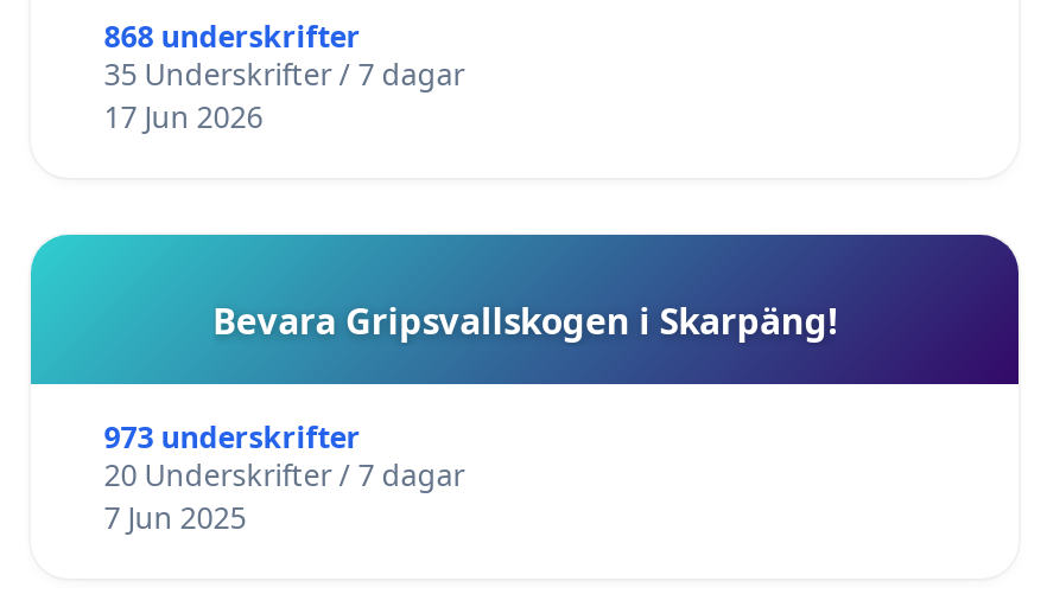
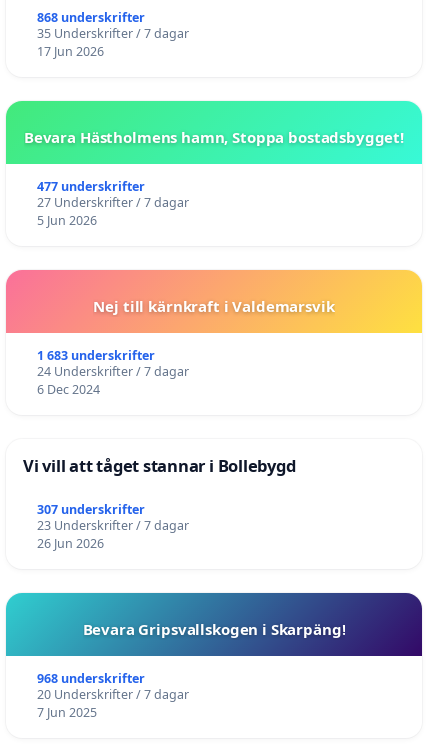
+ Nej till kärnkraft i Valdemarsvik
+ 1 683 underskrifter
+ 24 Underskrifter / 7 dagar
+ 6 Dec 2024
+ Vi vill att tåget stannar i Bollebygd
+ 307 underskrifter
+ 23 Underskrifter / 7 dagar
+ 26 Jun 2026

+ Bevara Hästholmens hamn, Stoppa bostadsbygget!
+ 477 underskrifter
+ 27 Underskrifter / 7 dagar
+ 5 Jun 2026

- 973 underskrifter
+ 968 underskrifter
